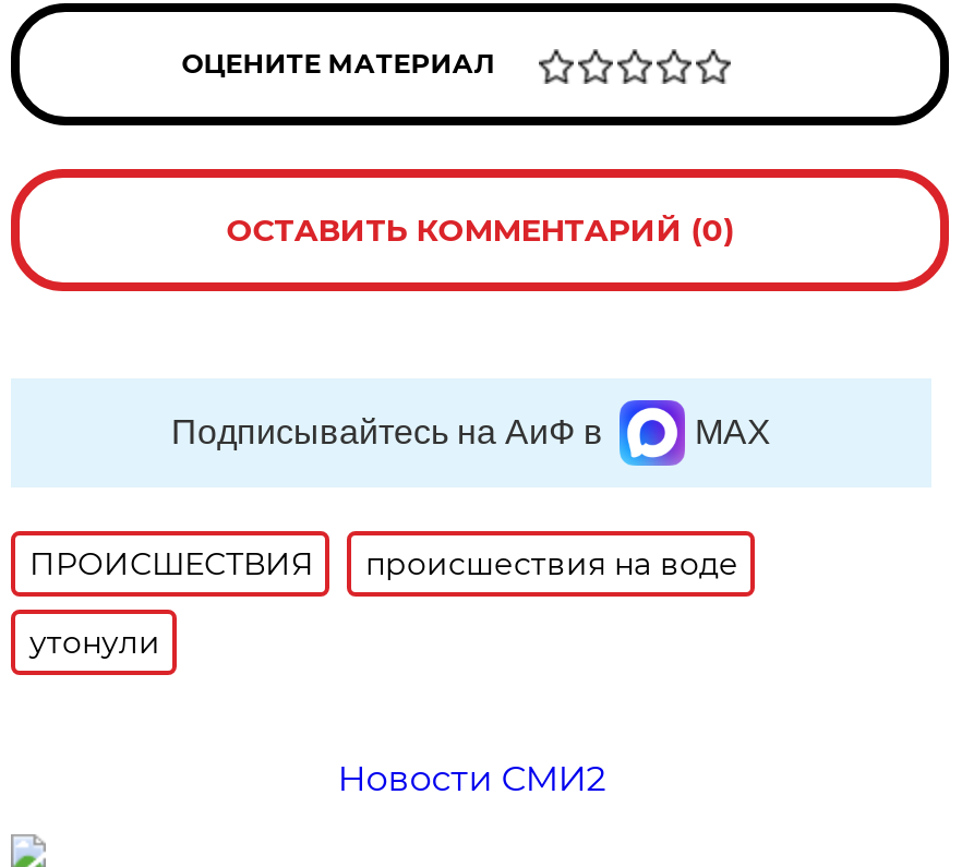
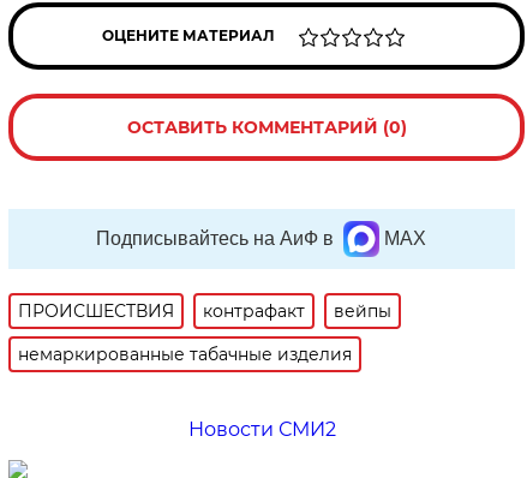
- происшествия на воде
+ контрафакт
+ вейпы

- утонули
+ немаркированные табачные изделия
